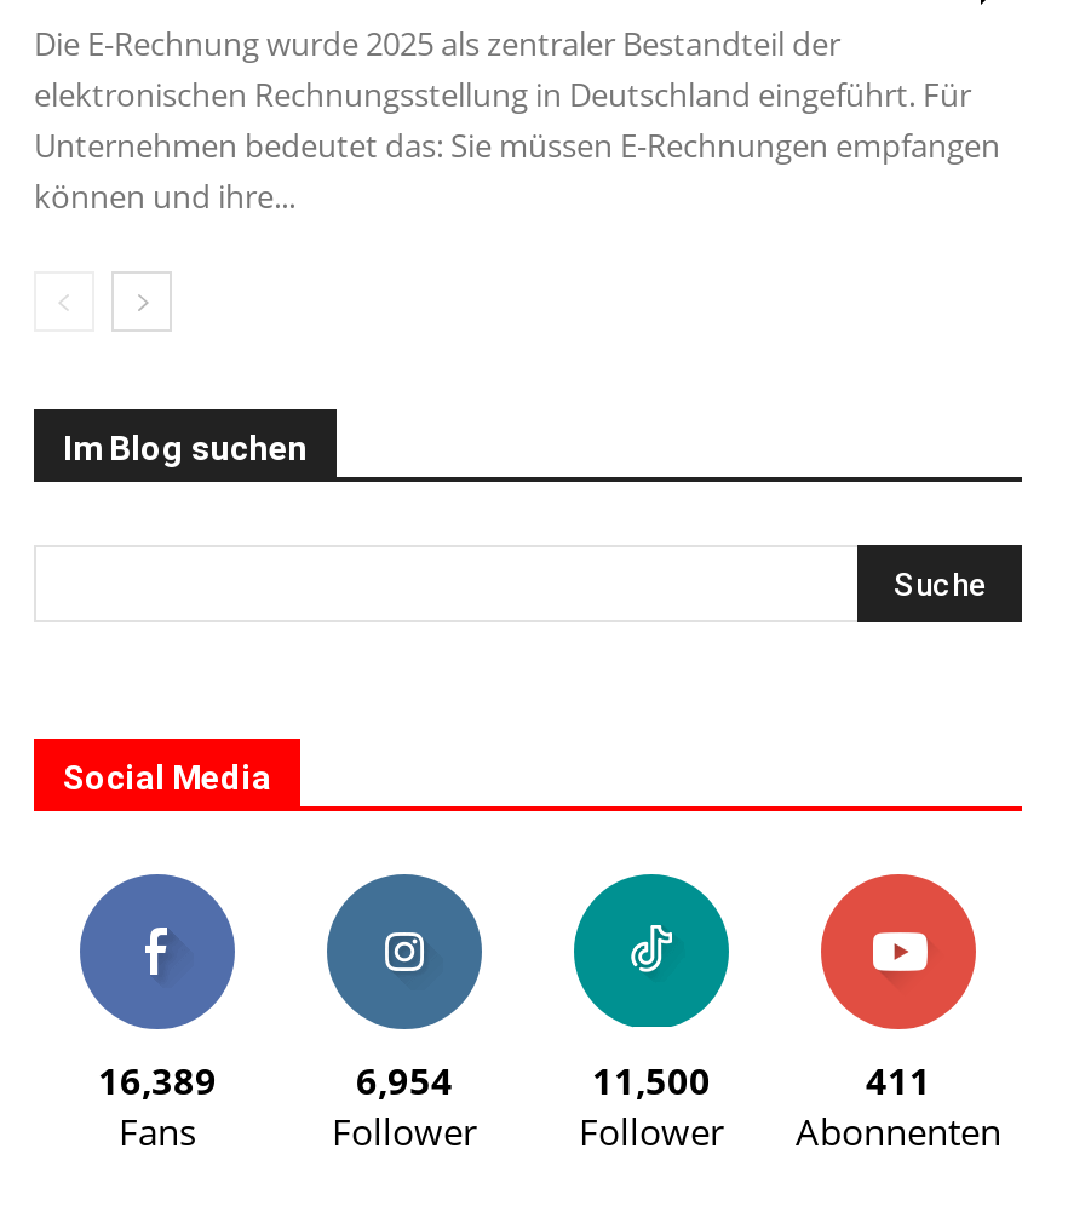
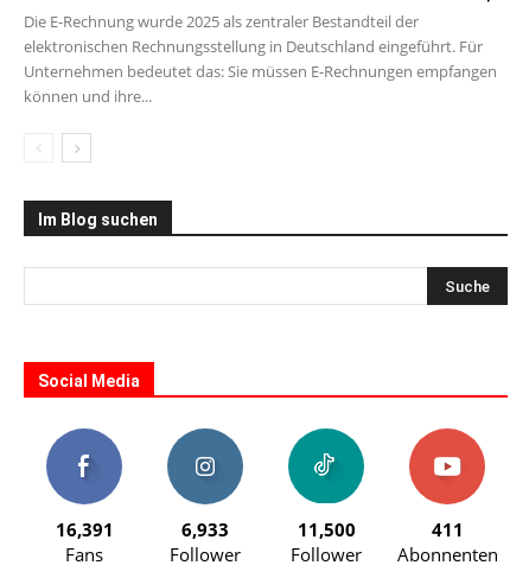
- 16,389
+ 16,391

- 6,954
+ 6,933
